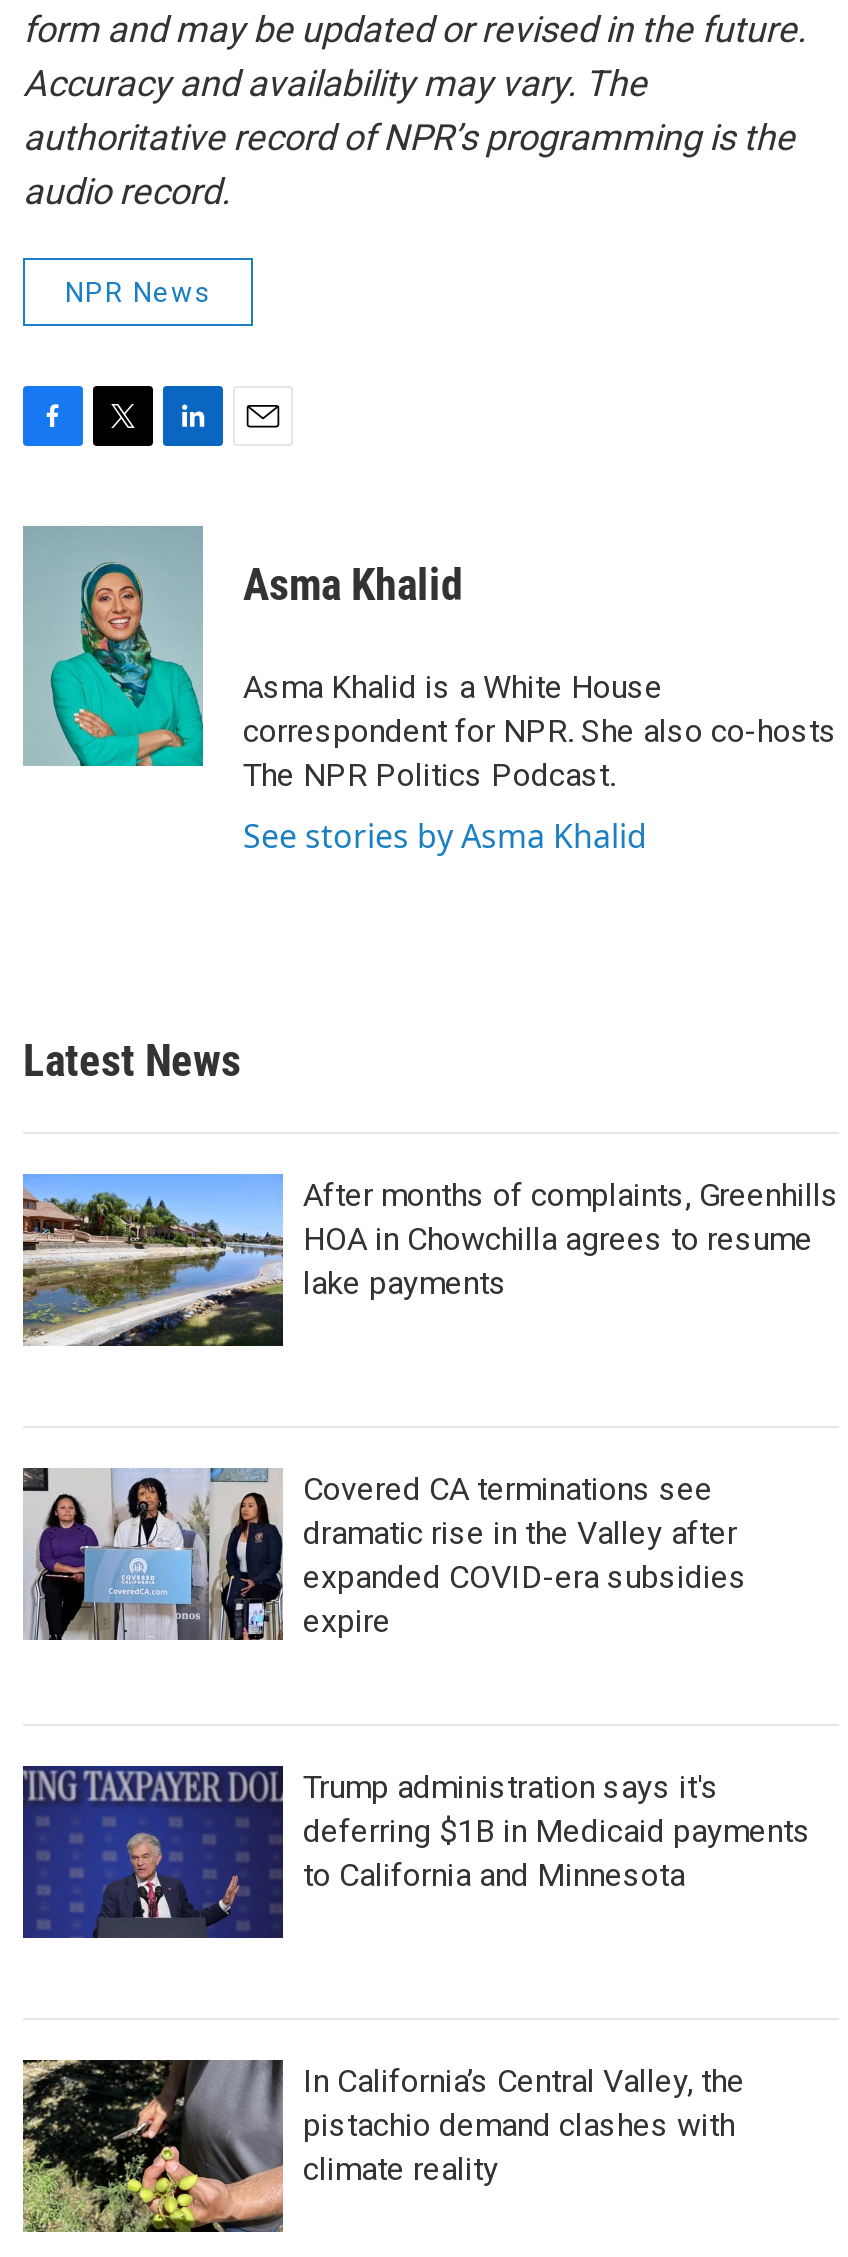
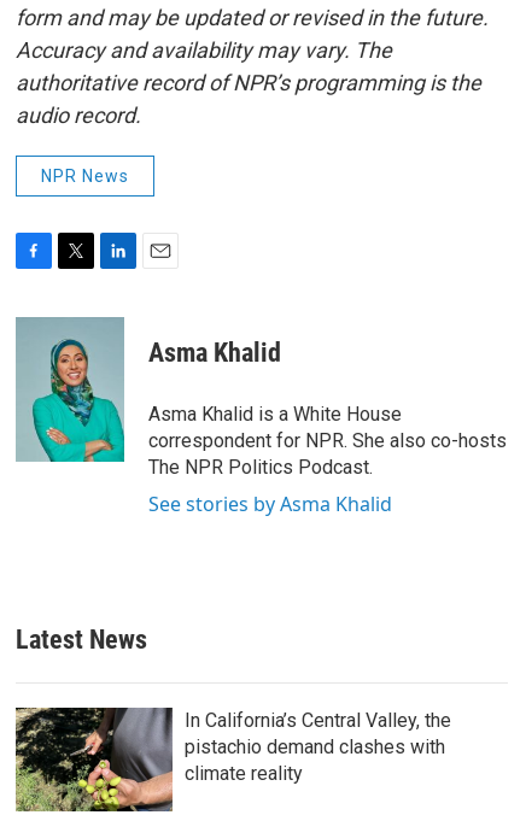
- [image]
- After months of complaints, Greenhills
- HOA in Chowchilla agrees to resume
- lake payments

- [image]
- Covered CA terminations see
- dramatic rise in the Valley after
- expanded COVID-era subsidies
- expire

- [image]
- Trump administration says it's
- deferring $1B in Medicaid payments
- to California and Minnesota
